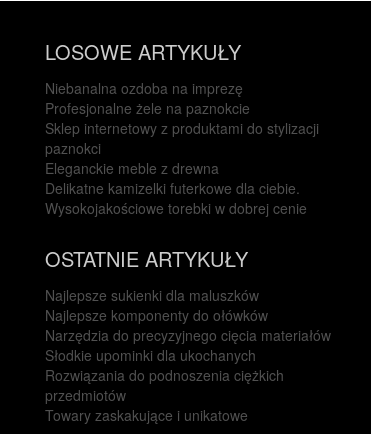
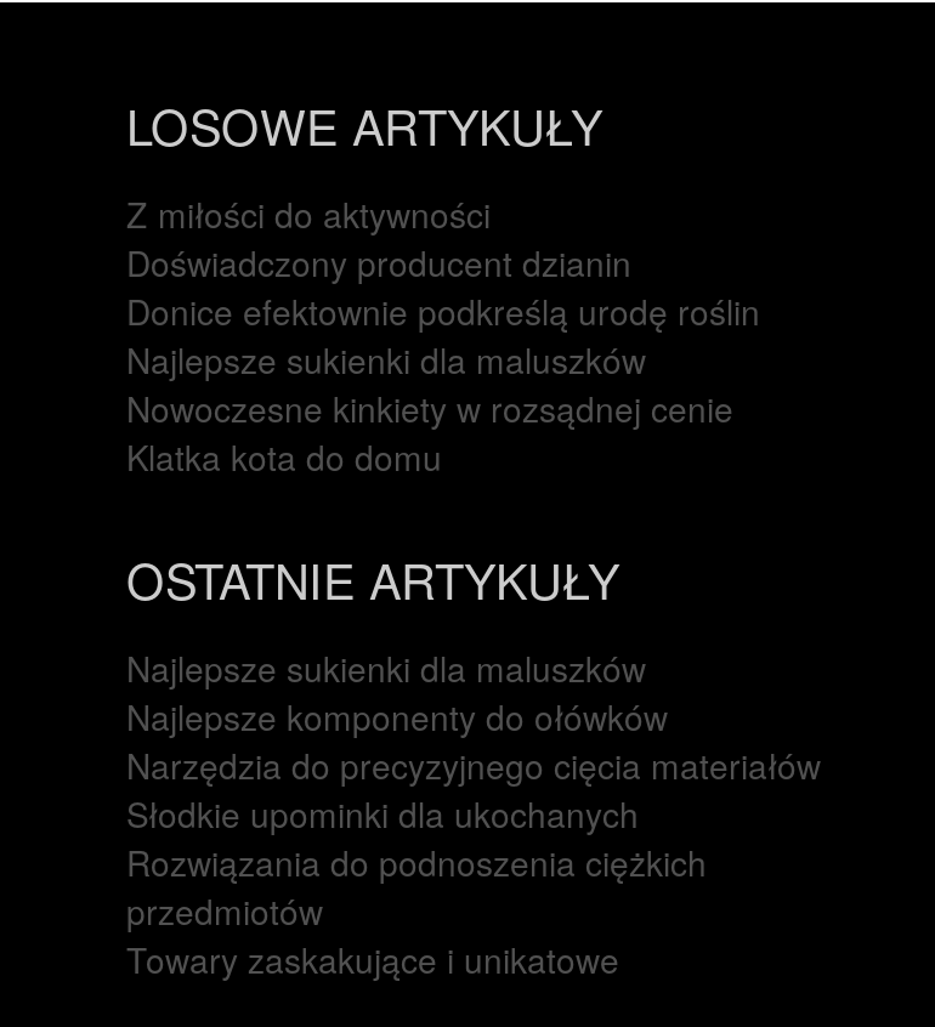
- Niebanalna ozdoba na imprezę
- Profesjonalne żele na paznokcie
- Sklep internetowy z produktami do stylizacji
- paznokci
- Eleganckie meble z drewna
- Delikatne kamizelki futerkowe dla ciebie.
- Wysokojakościowe torebki w dobrej cenie
+ Z miłości do aktywności
+ Doświadczony producent dzianin
+ Donice efektownie podkreślą urodę roślin
+ Najlepsze sukienki dla maluszków
+ Nowoczesne kinkiety w rozsądnej cenie
+ Klatka kota do domu
